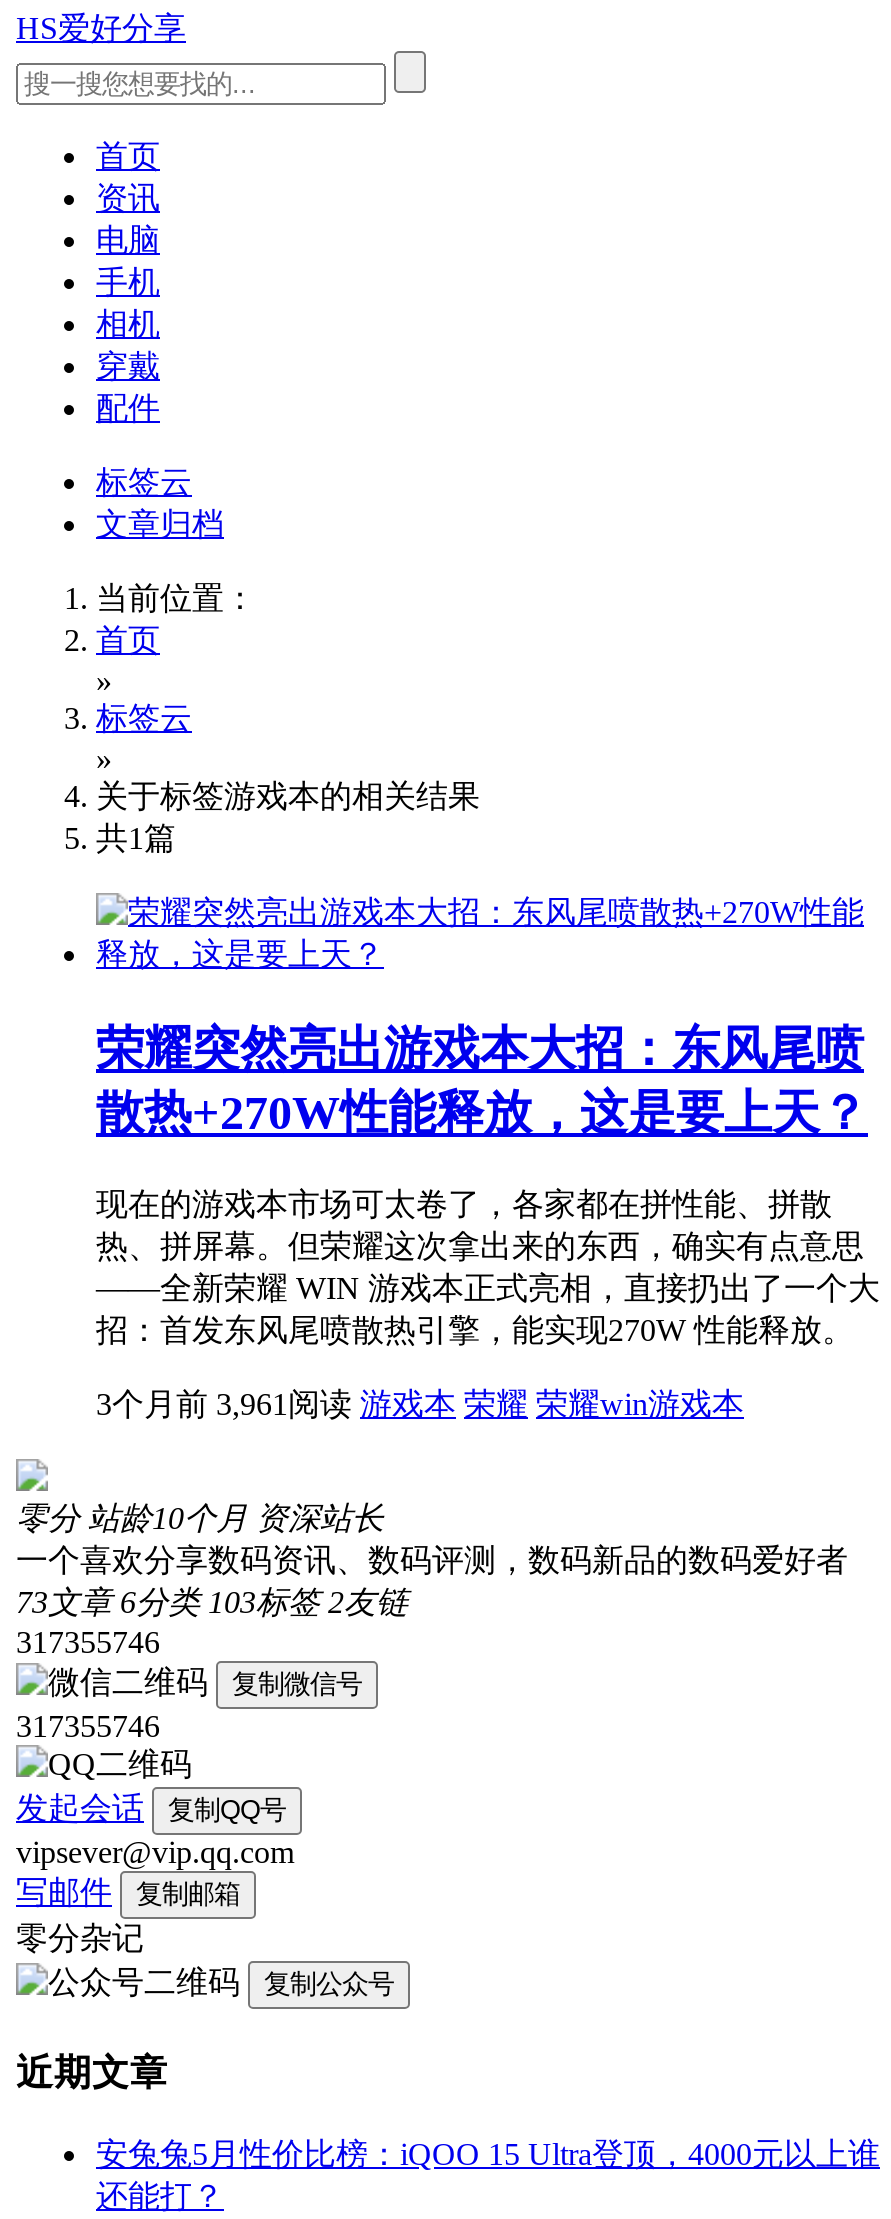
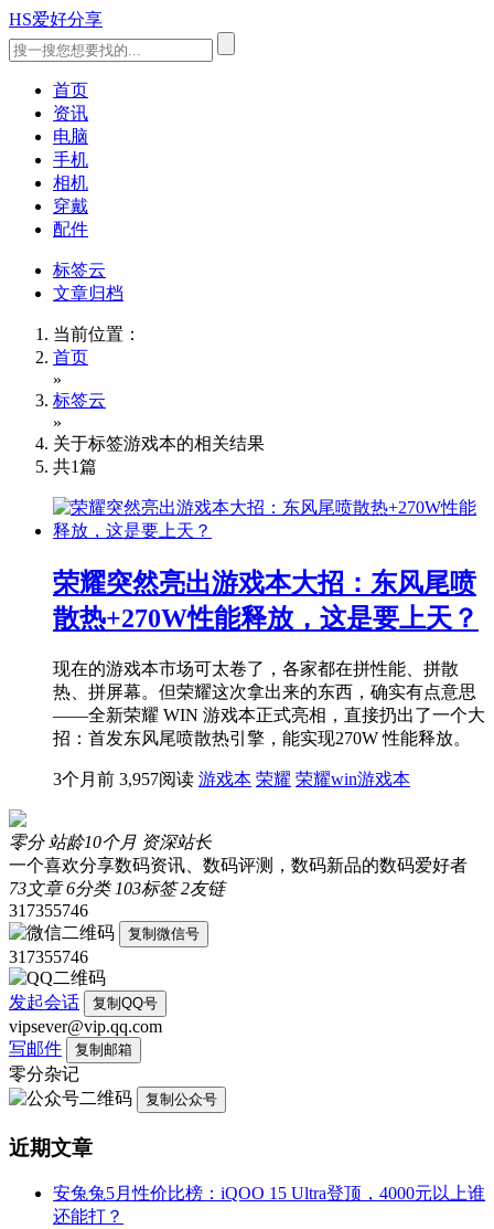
- 3个月前3,961阅读 游戏本 荣耀 荣耀win游戏本
+ 3个月前3,957阅读 游戏本 荣耀 荣耀win游戏本
